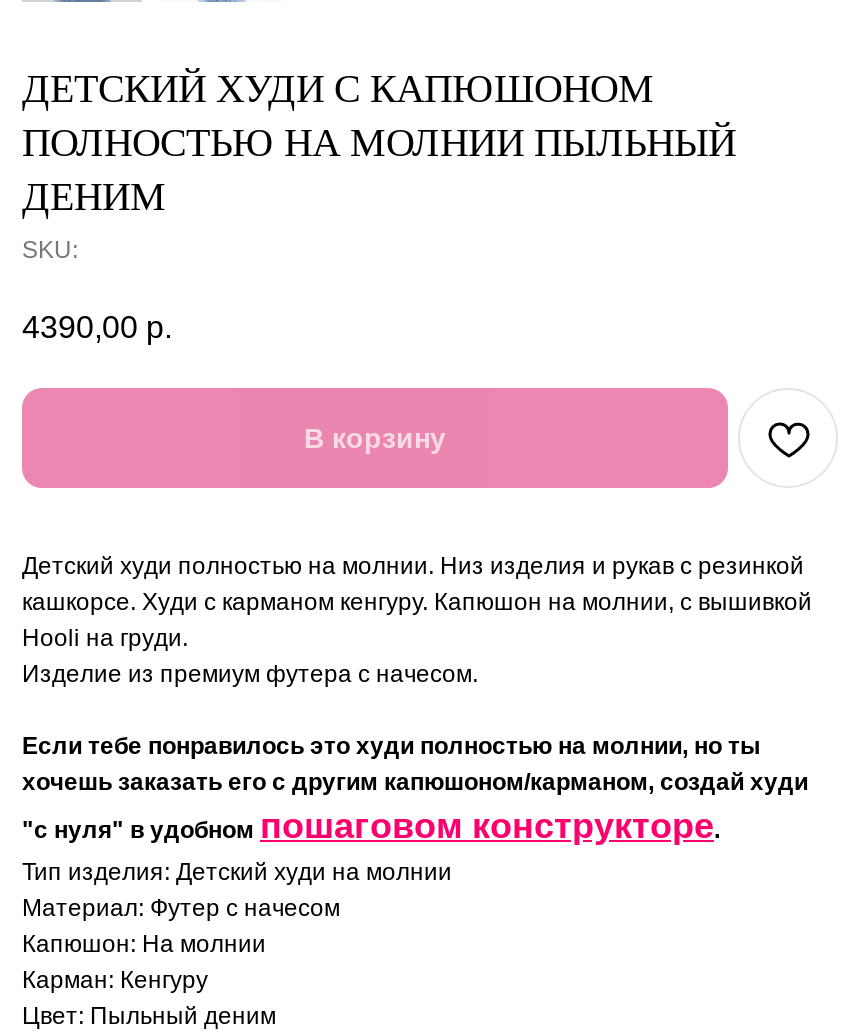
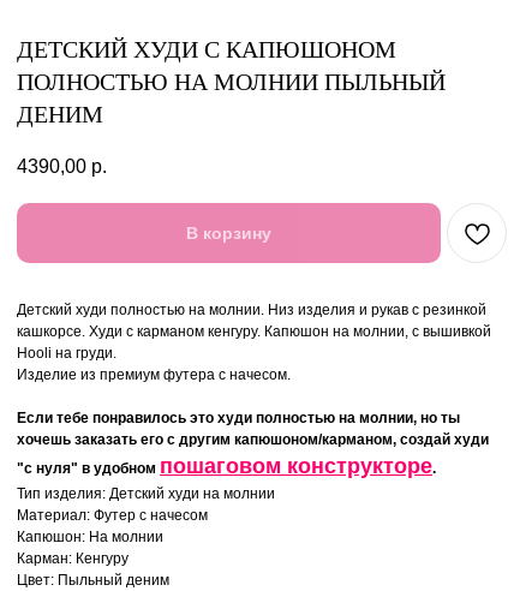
- SKU:
